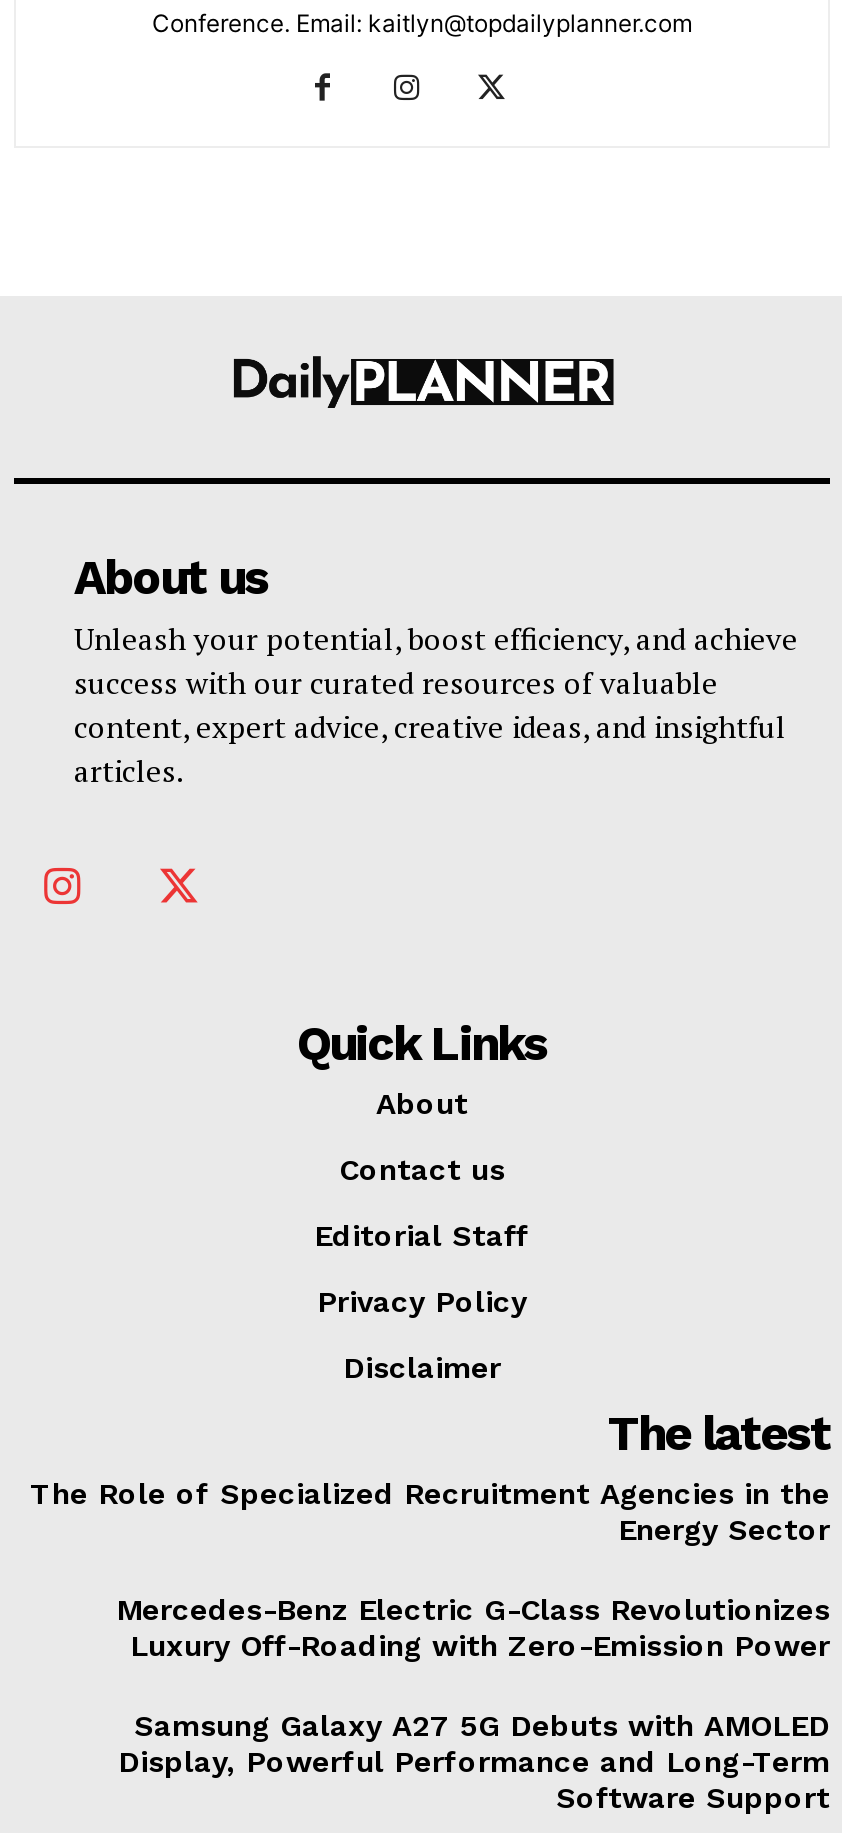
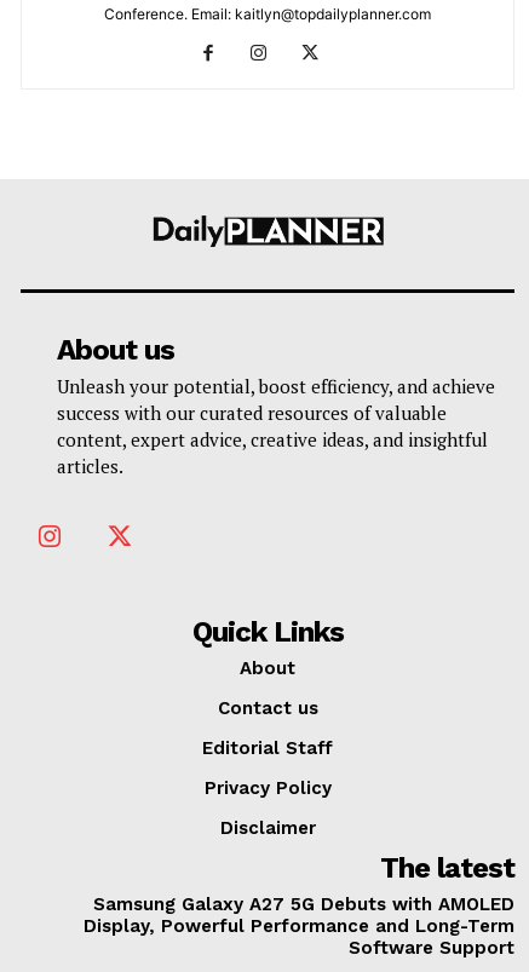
- The Role of Specialized Recruitment Agencies in the
- Energy Sector
- Mercedes-Benz Electric G-Class Revolutionizes
- Luxury Off-Roading with Zero-Emission Power
